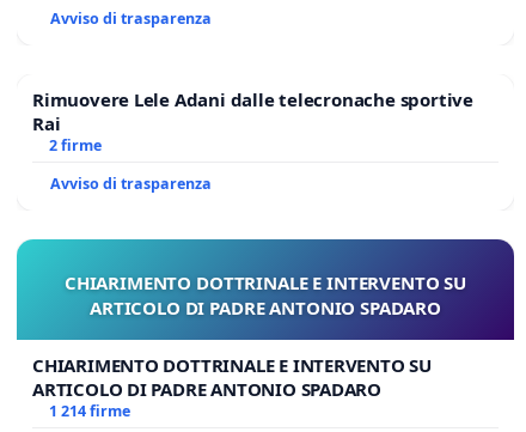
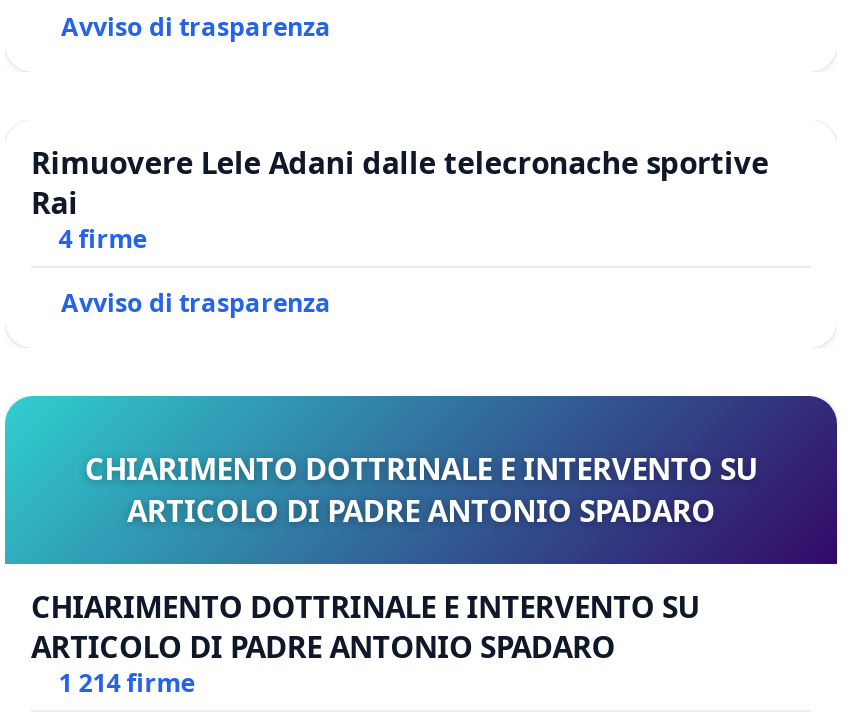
- 2 firme
+ 4 firme
